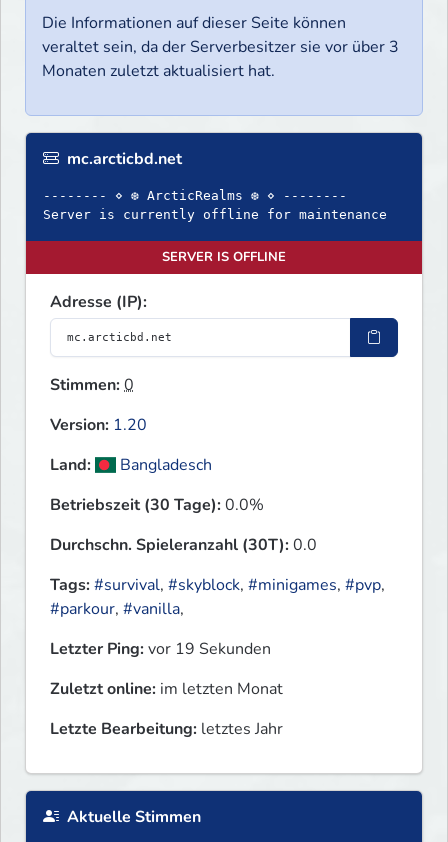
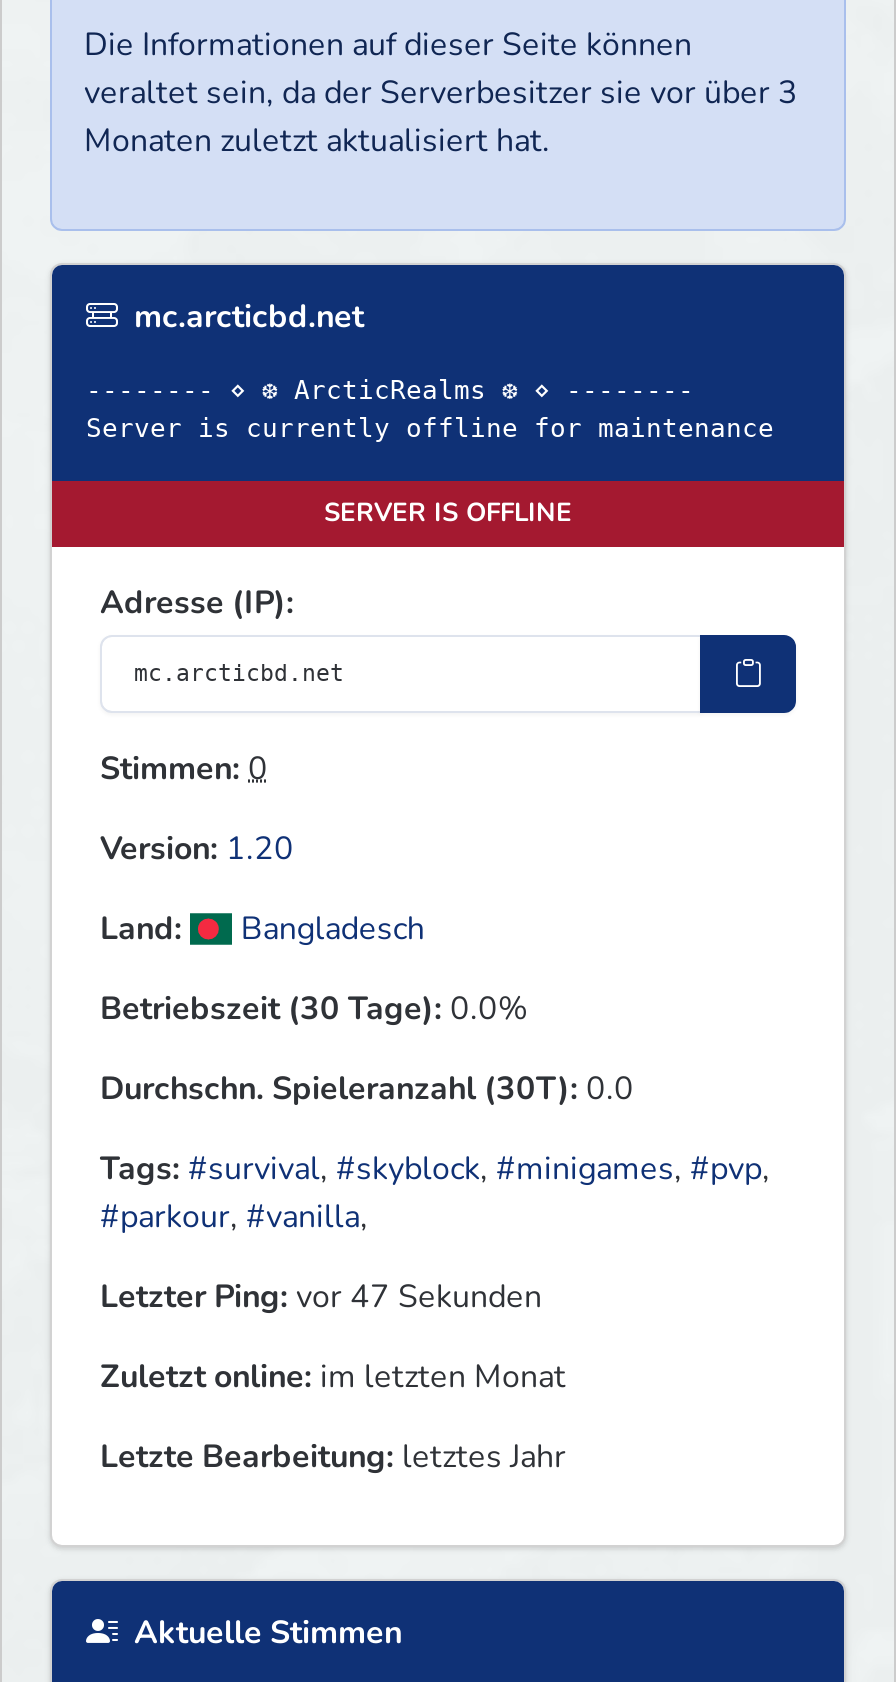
- Letzter Ping: vor 19 Sekunden
+ Letzter Ping: vor 47 Sekunden
